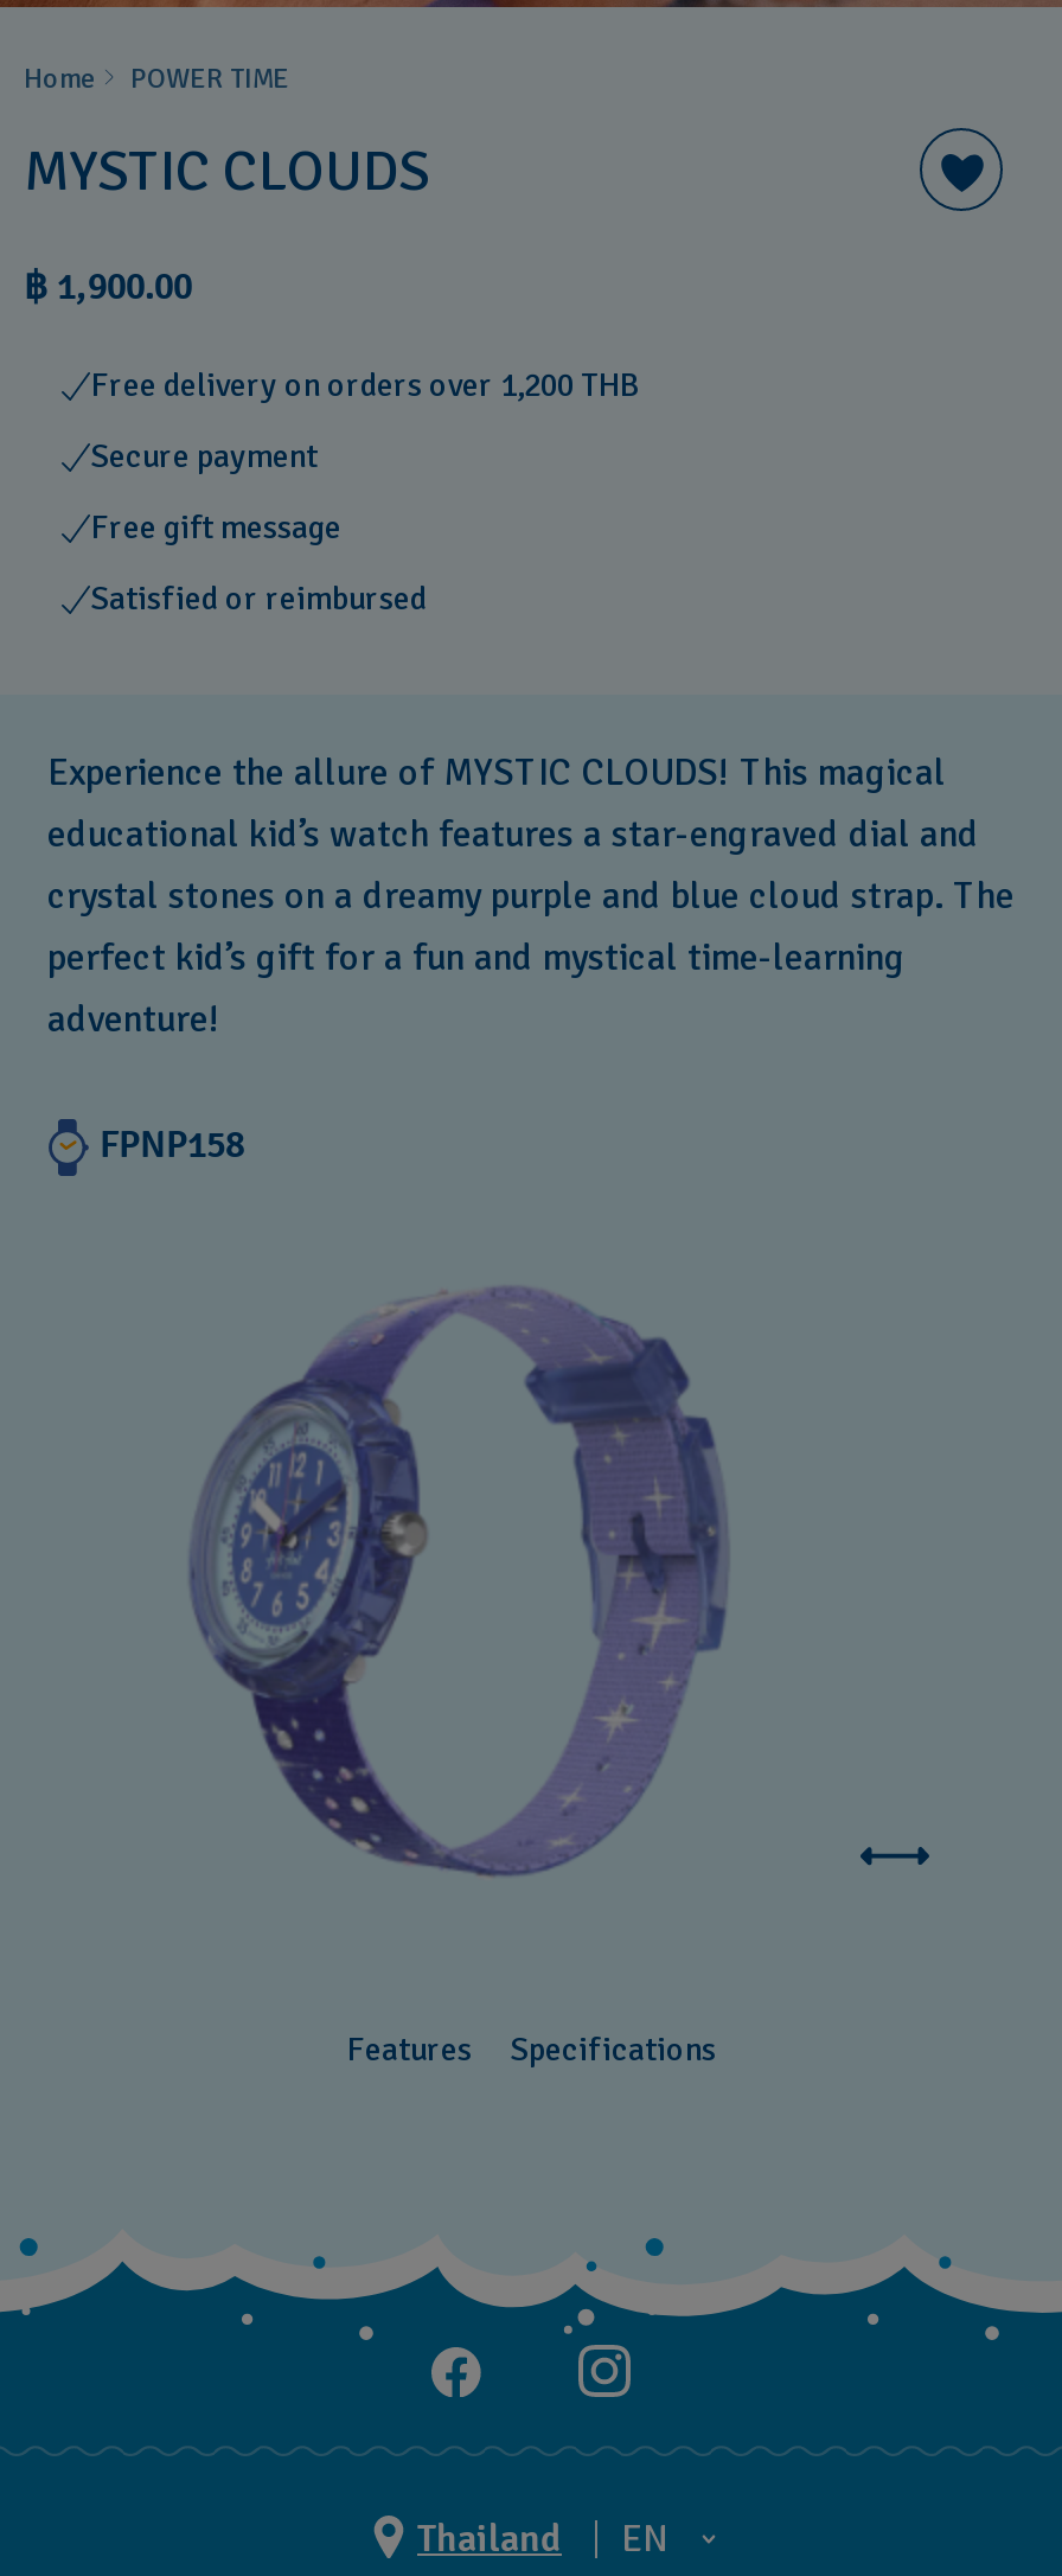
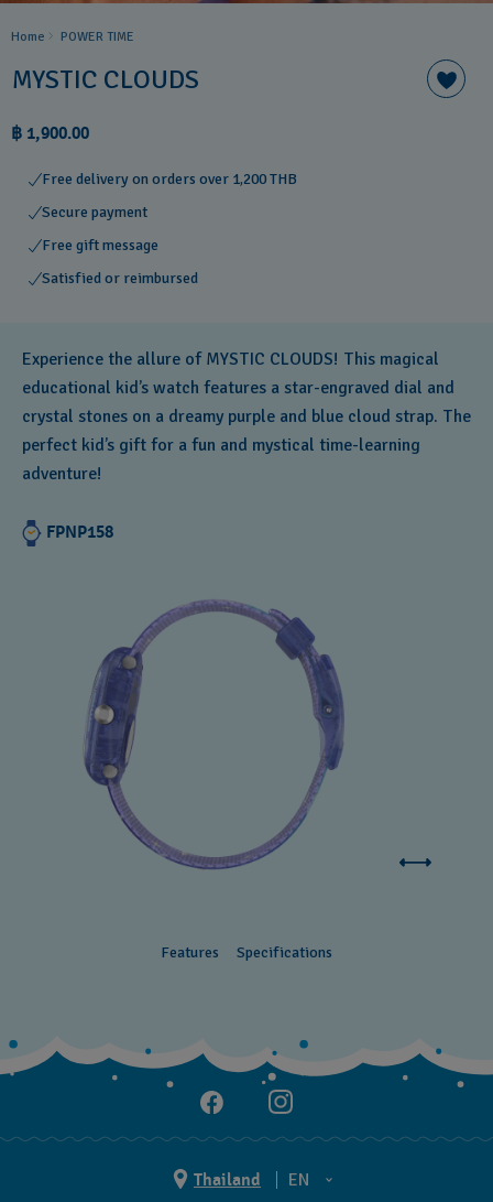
- [image]
+ [image]
